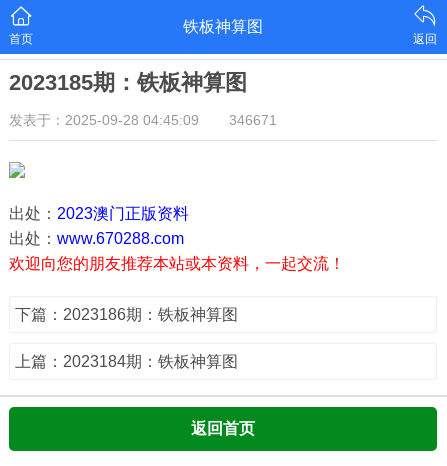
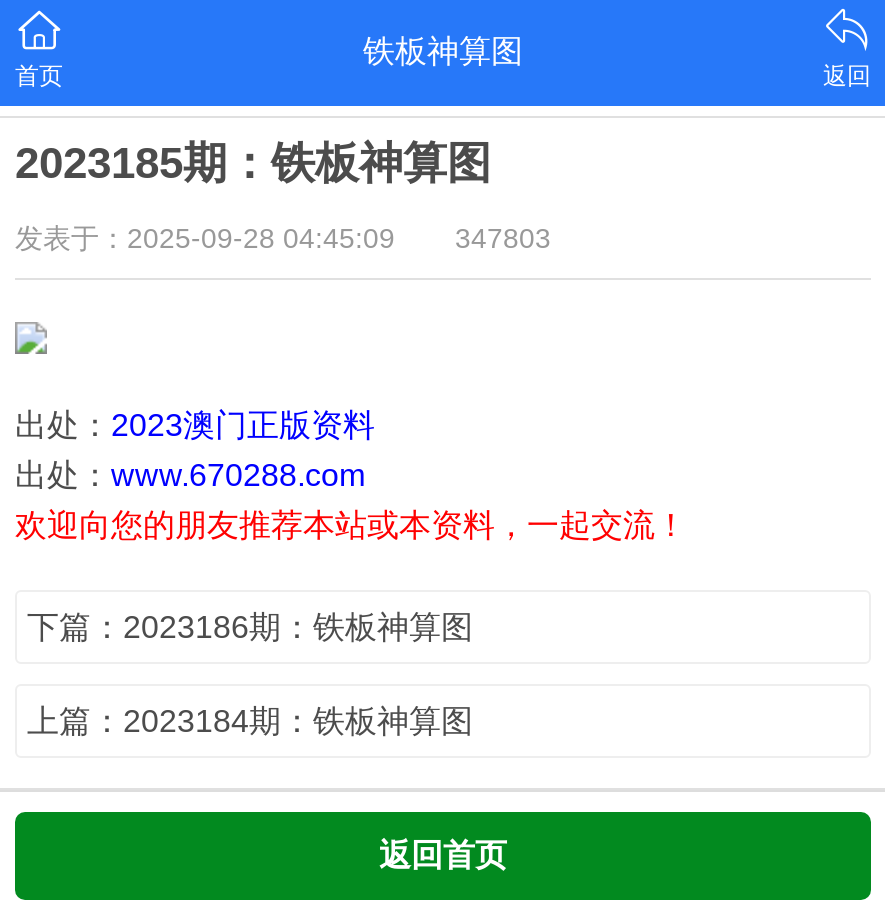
- 发表于：2025-09-28 04:45:09 346671
+ 发表于：2025-09-28 04:45:09 347803
